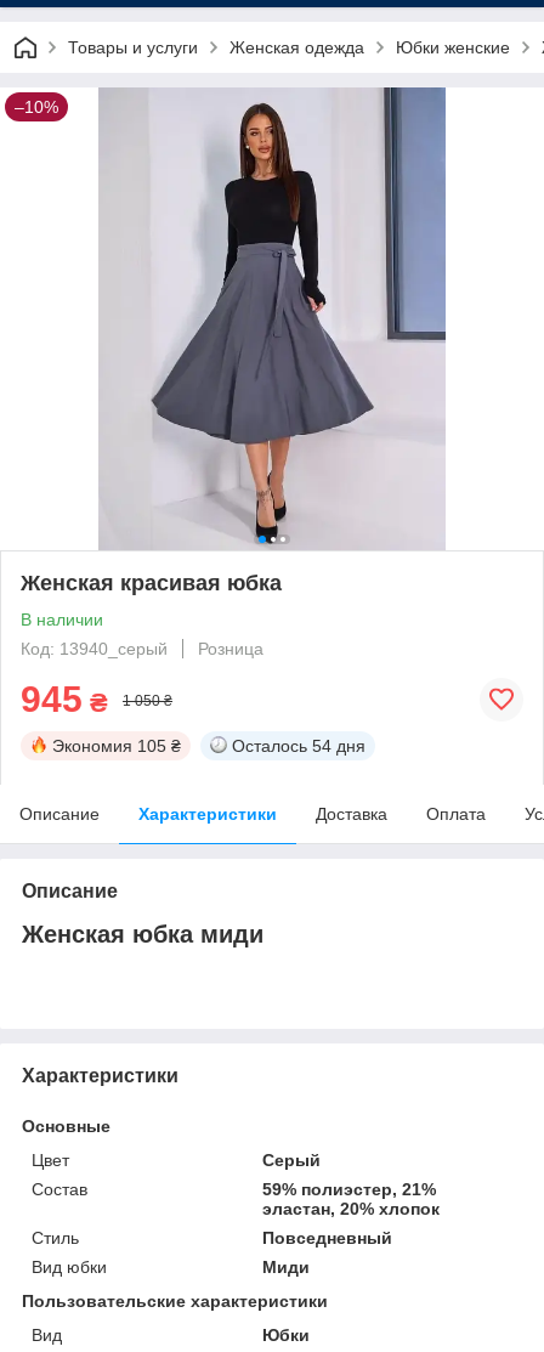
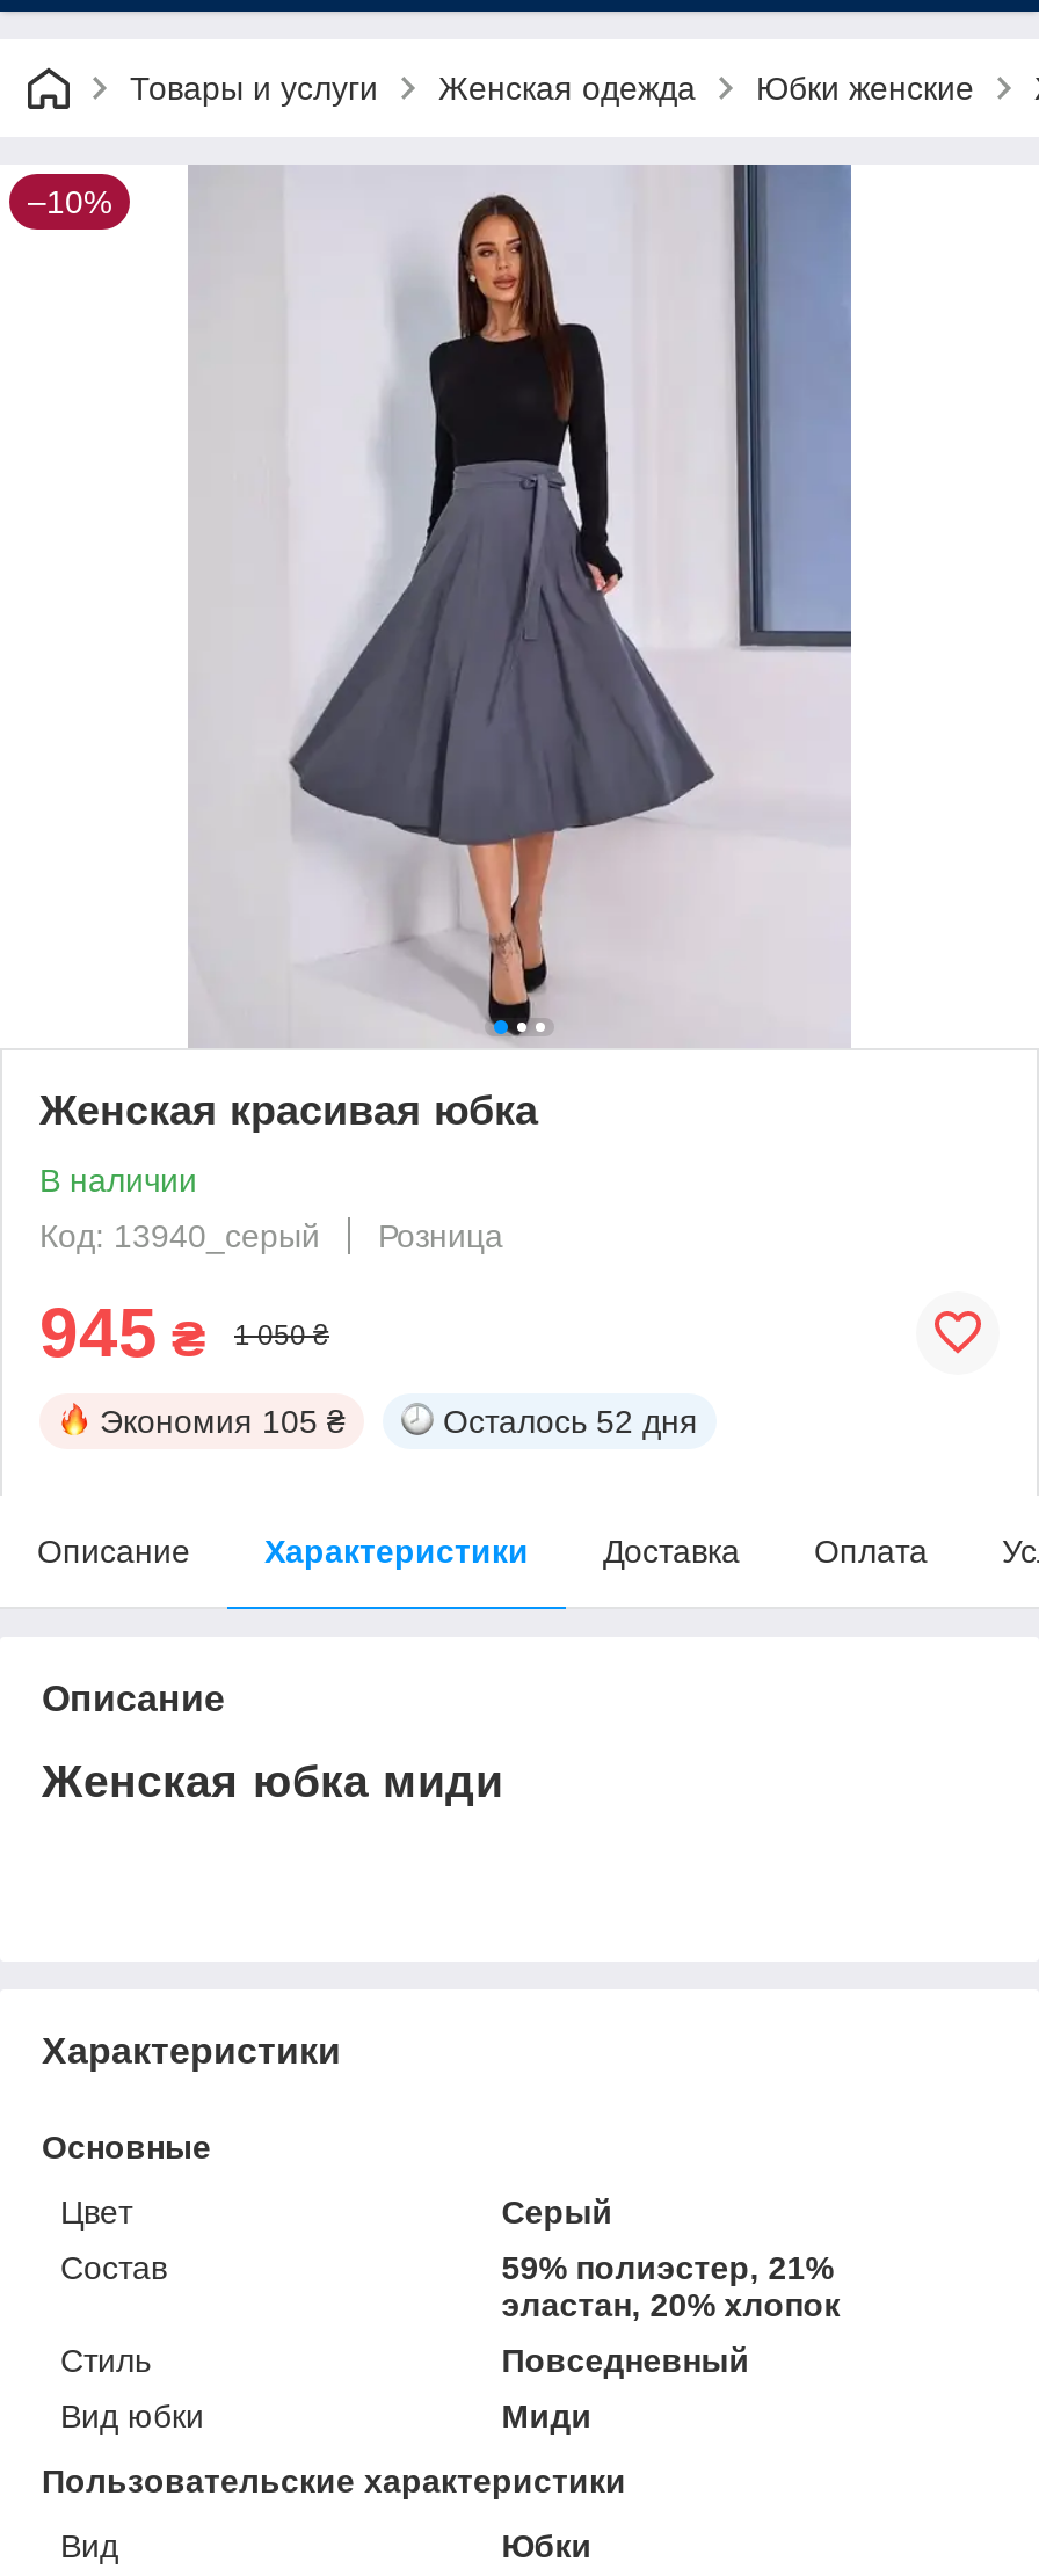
- Осталось 54 дня
+ Осталось 52 дня
